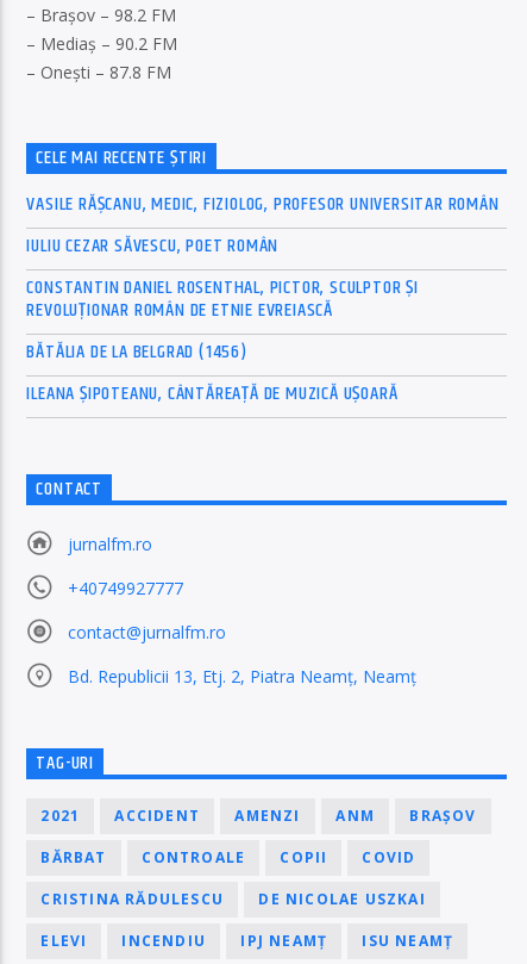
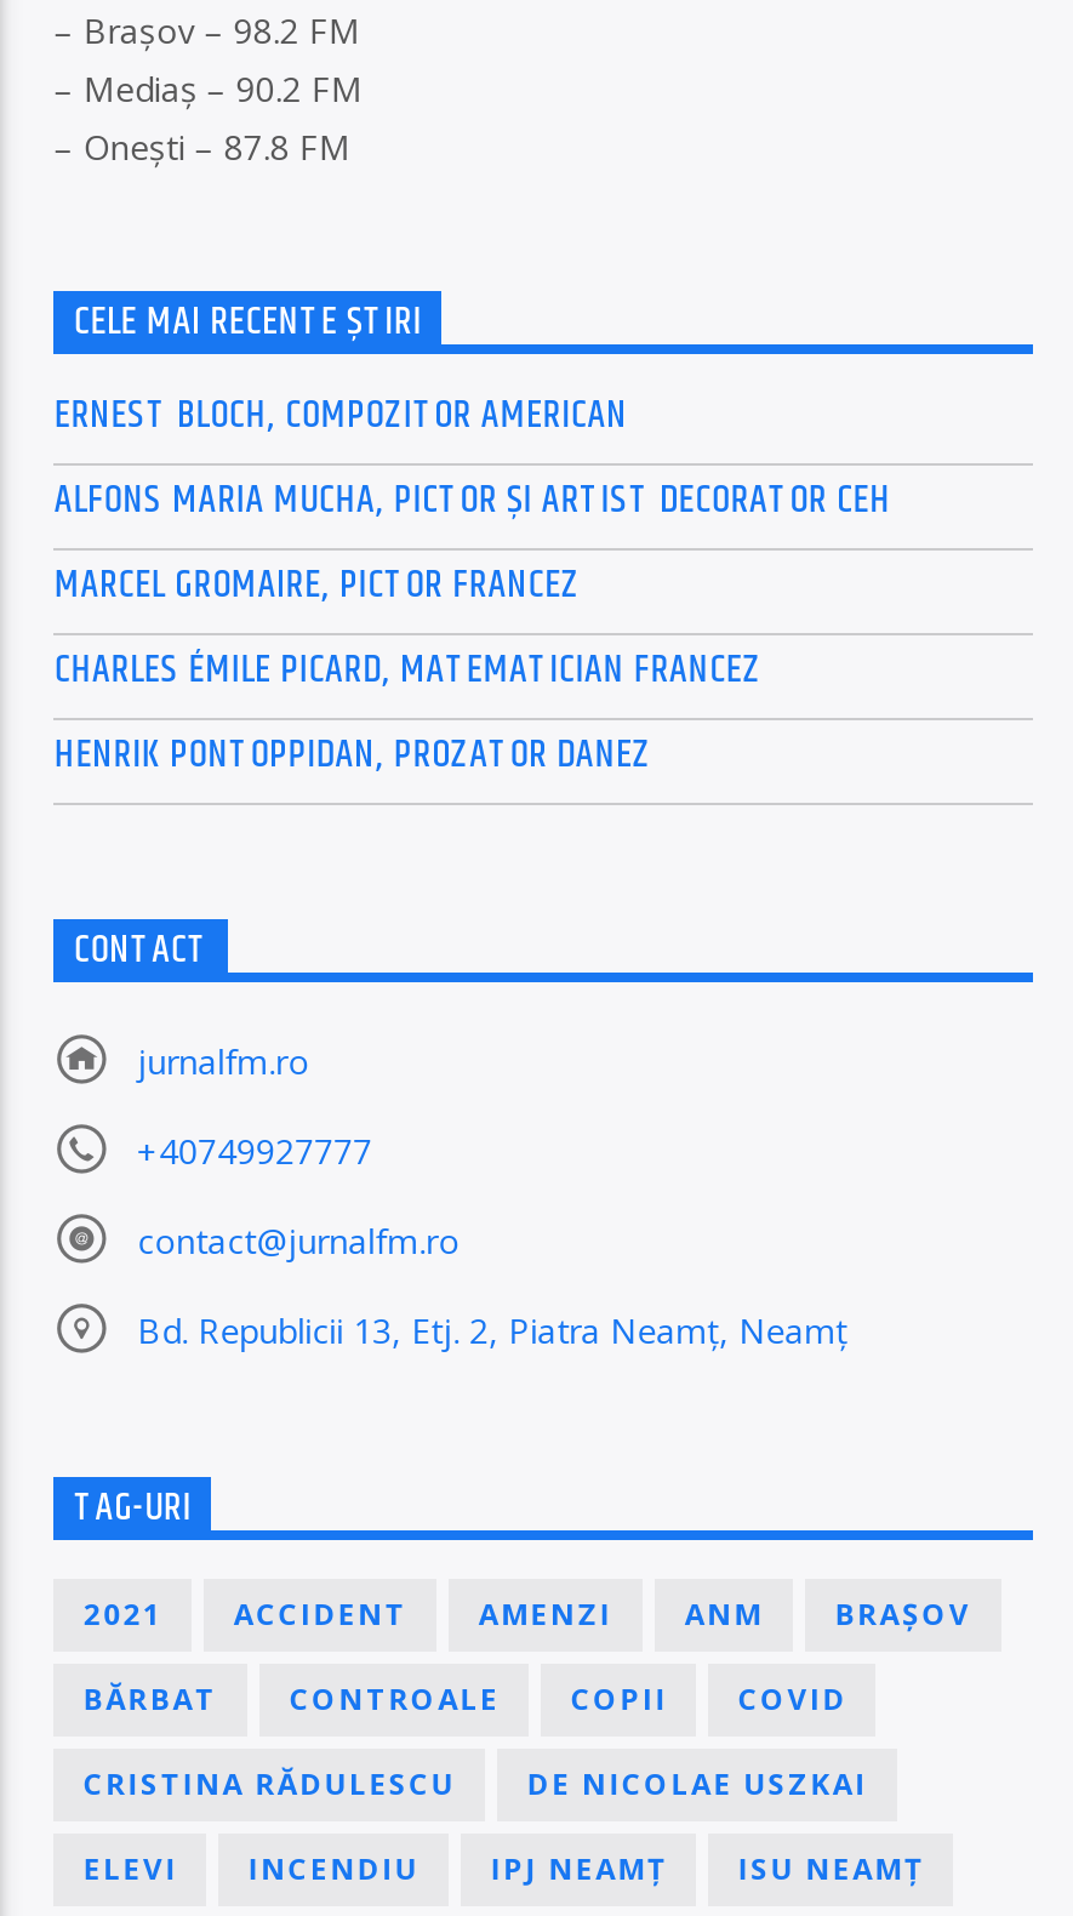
- VASILE RĂȘCANU, MEDIC, FIZIOLOG, PROFESOR UNIVERSITAR ROMÂN
- IULIU CEZAR SĂVESCU, POET ROMÂN
- CONSTANTIN DANIEL ROSENTHAL, PICTOR, SCULPTOR ȘI
- REVOLUȚIONAR ROMÂN DE ETNIE EVREIASCĂ
- BĂTĂLIA DE LA BELGRAD (1456)
- ILEANA ȘIPOTEANU, CÂNTĂREAȚĂ DE MUZICĂ UȘOARĂ
+ ERNEST BLOCH, COMPOZITOR AMERICAN
+ ALFONS MARIA MUCHA, PICTOR ȘI ARTIST DECORATOR CEH
+ MARCEL GROMAIRE, PICTOR FRANCEZ
+ CHARLES ÉMILE PICARD, MATEMATICIAN FRANCEZ
+ HENRIK PONTOPPIDAN, PROZATOR DANEZ
